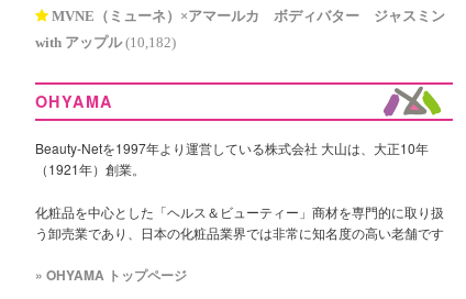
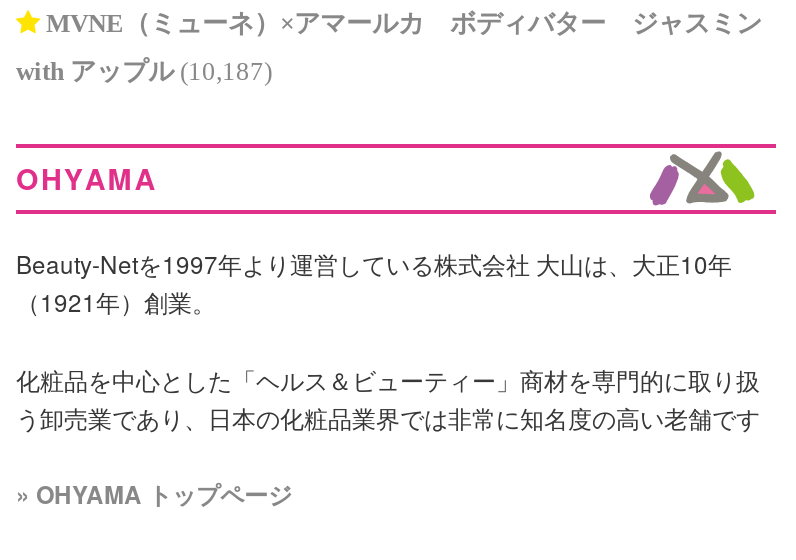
- with アップル (10,182)
+ with アップル (10,187)
